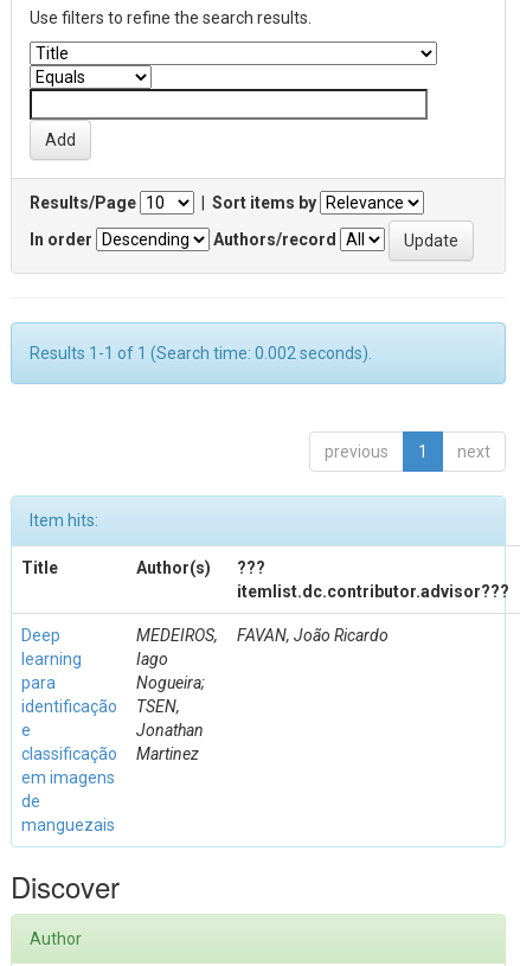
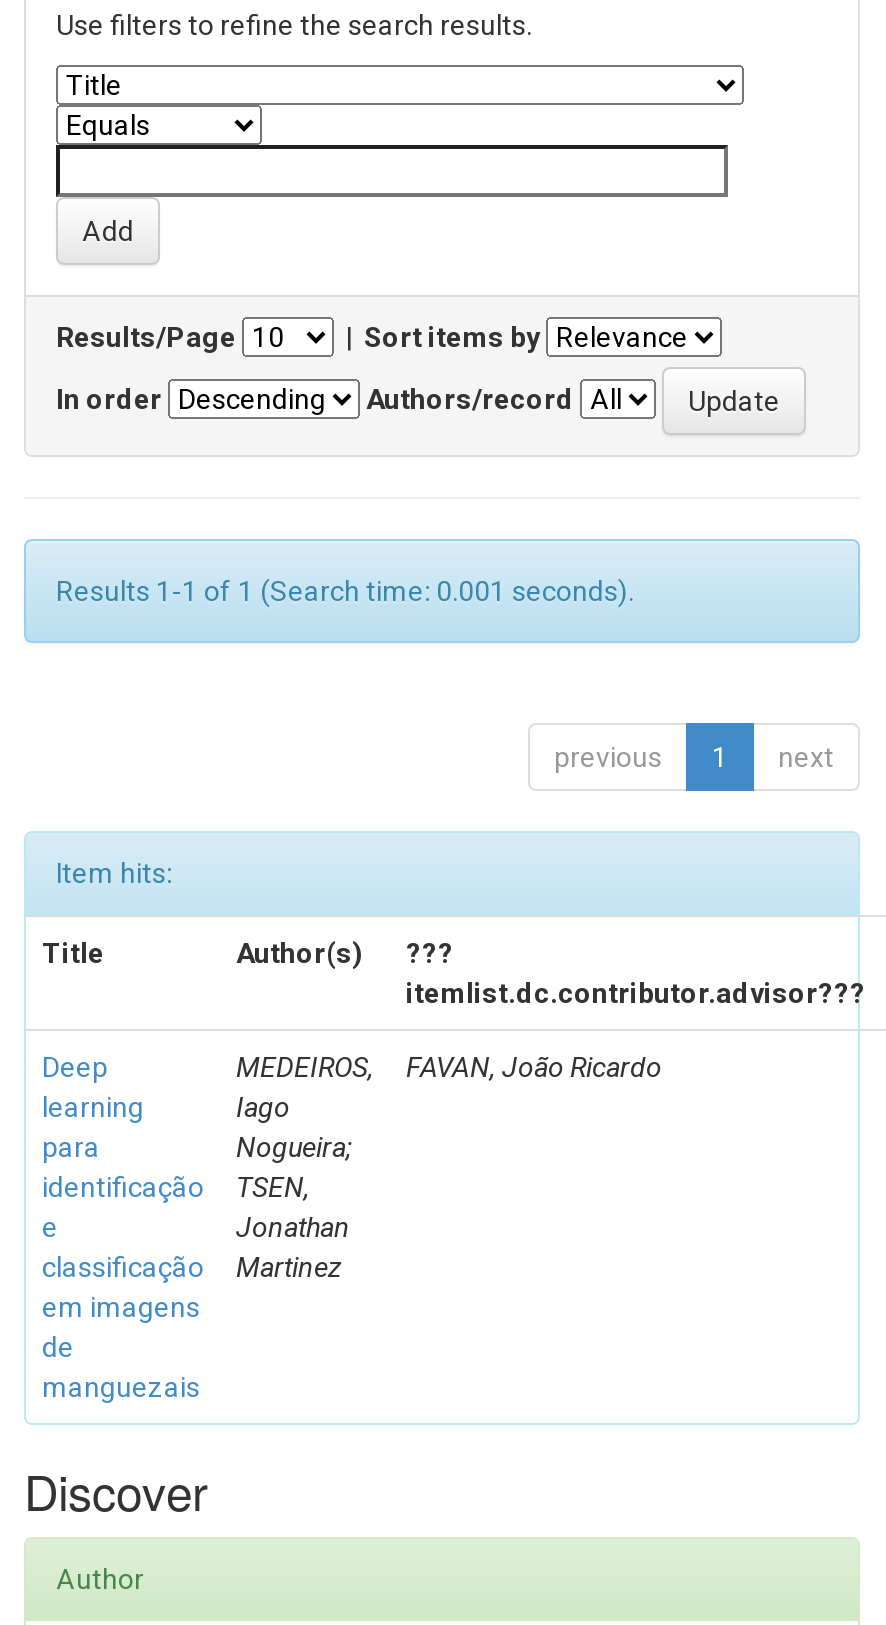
- Results 1-1 of 1 (Search time: 0.002 seconds).
+ Results 1-1 of 1 (Search time: 0.001 seconds).
